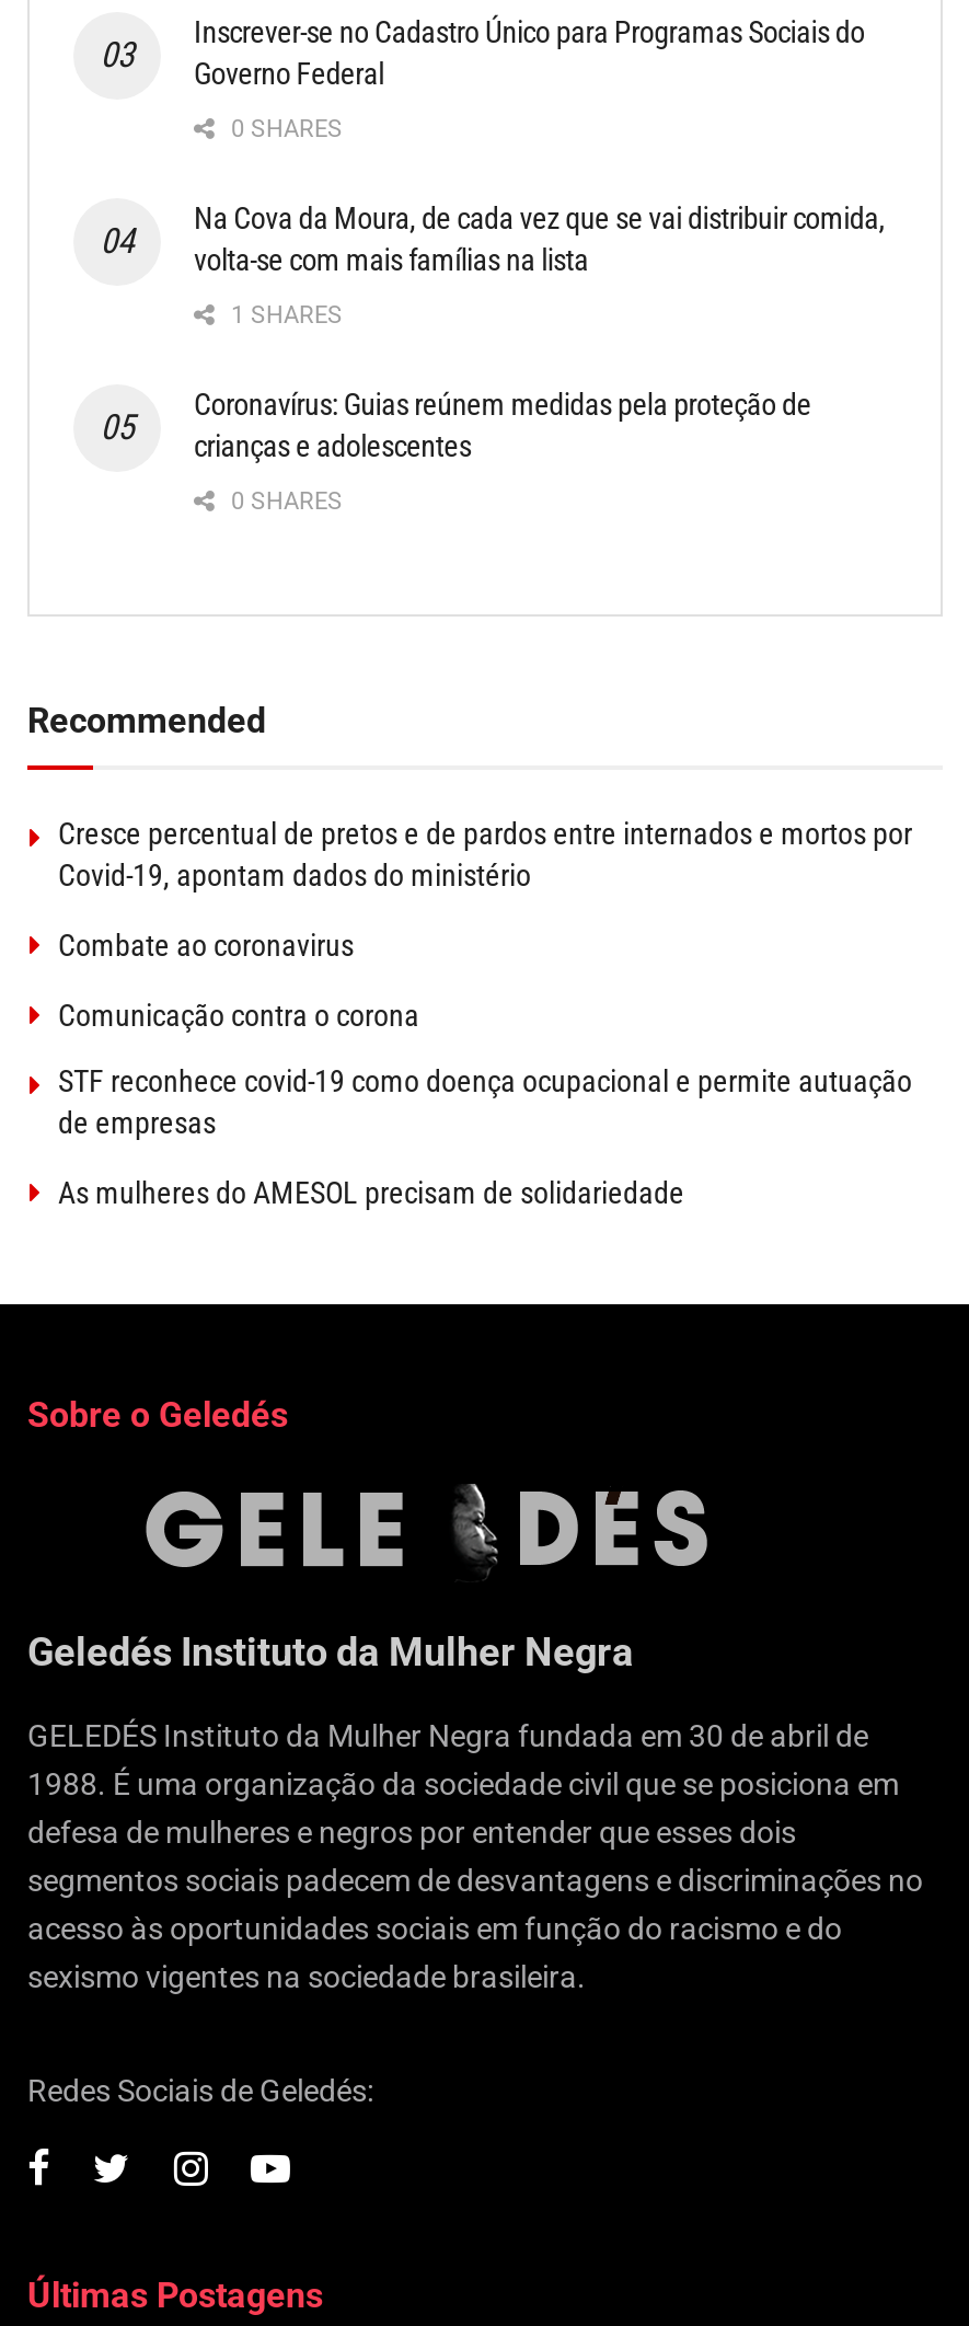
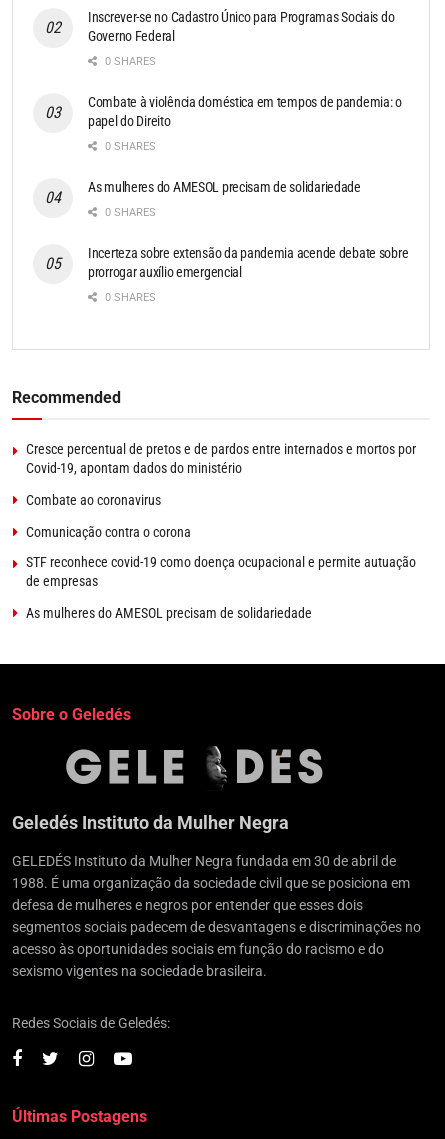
- Na Cova da Moura, de cada vez que se vai distribuir comida,
- volta-se com mais famílias na lista
- 1 SHARES
- Coronavírus: Guias reúnem medidas pela proteção de
- crianças e adolescentes
+ Combate à violência doméstica em tempos de pandemia: o
+ papel do Direito
+ 0 SHARES
+ As mulheres do AMESOL precisam de solidariedade
+ 0 SHARES
+ Incerteza sobre extensão da pandemia acende debate sobre
+ prorrogar auxílio emergencial
